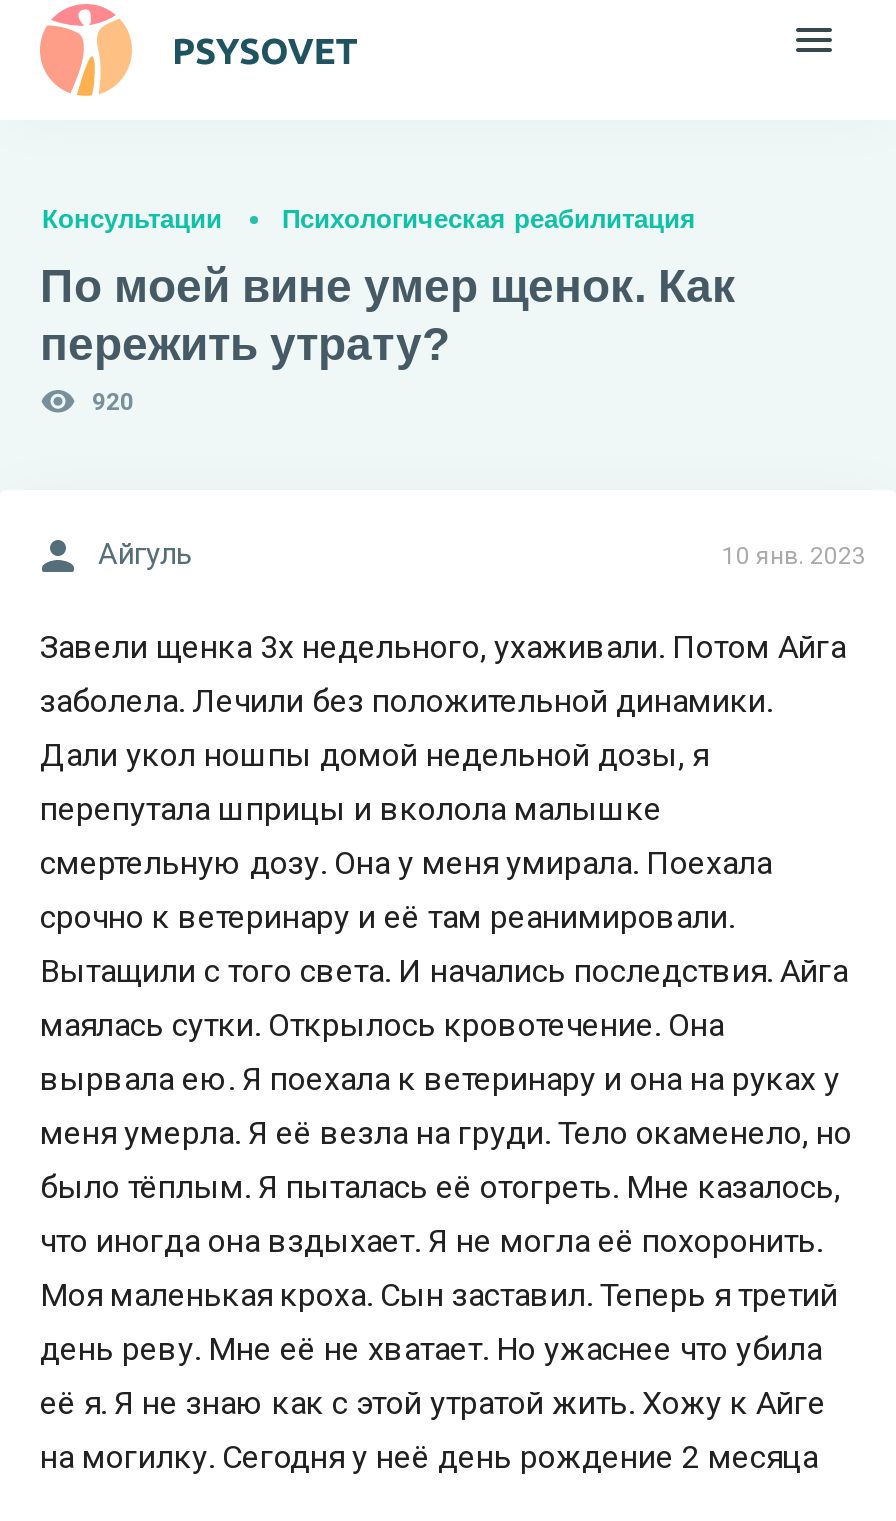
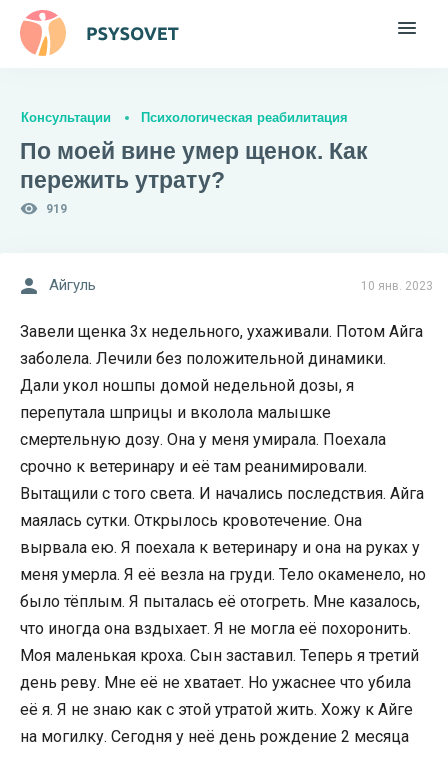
- 920
+ 919
